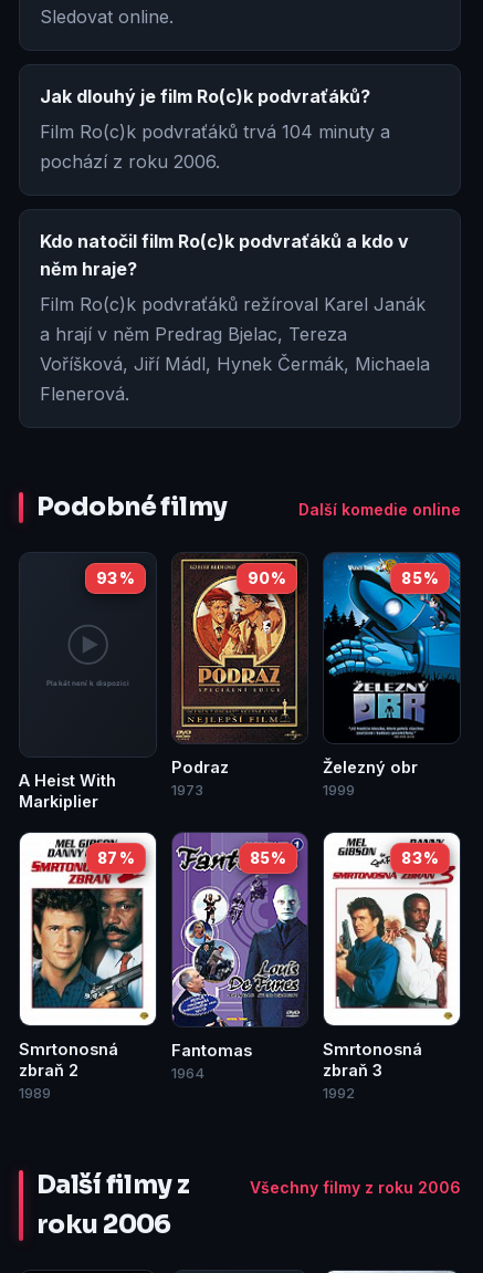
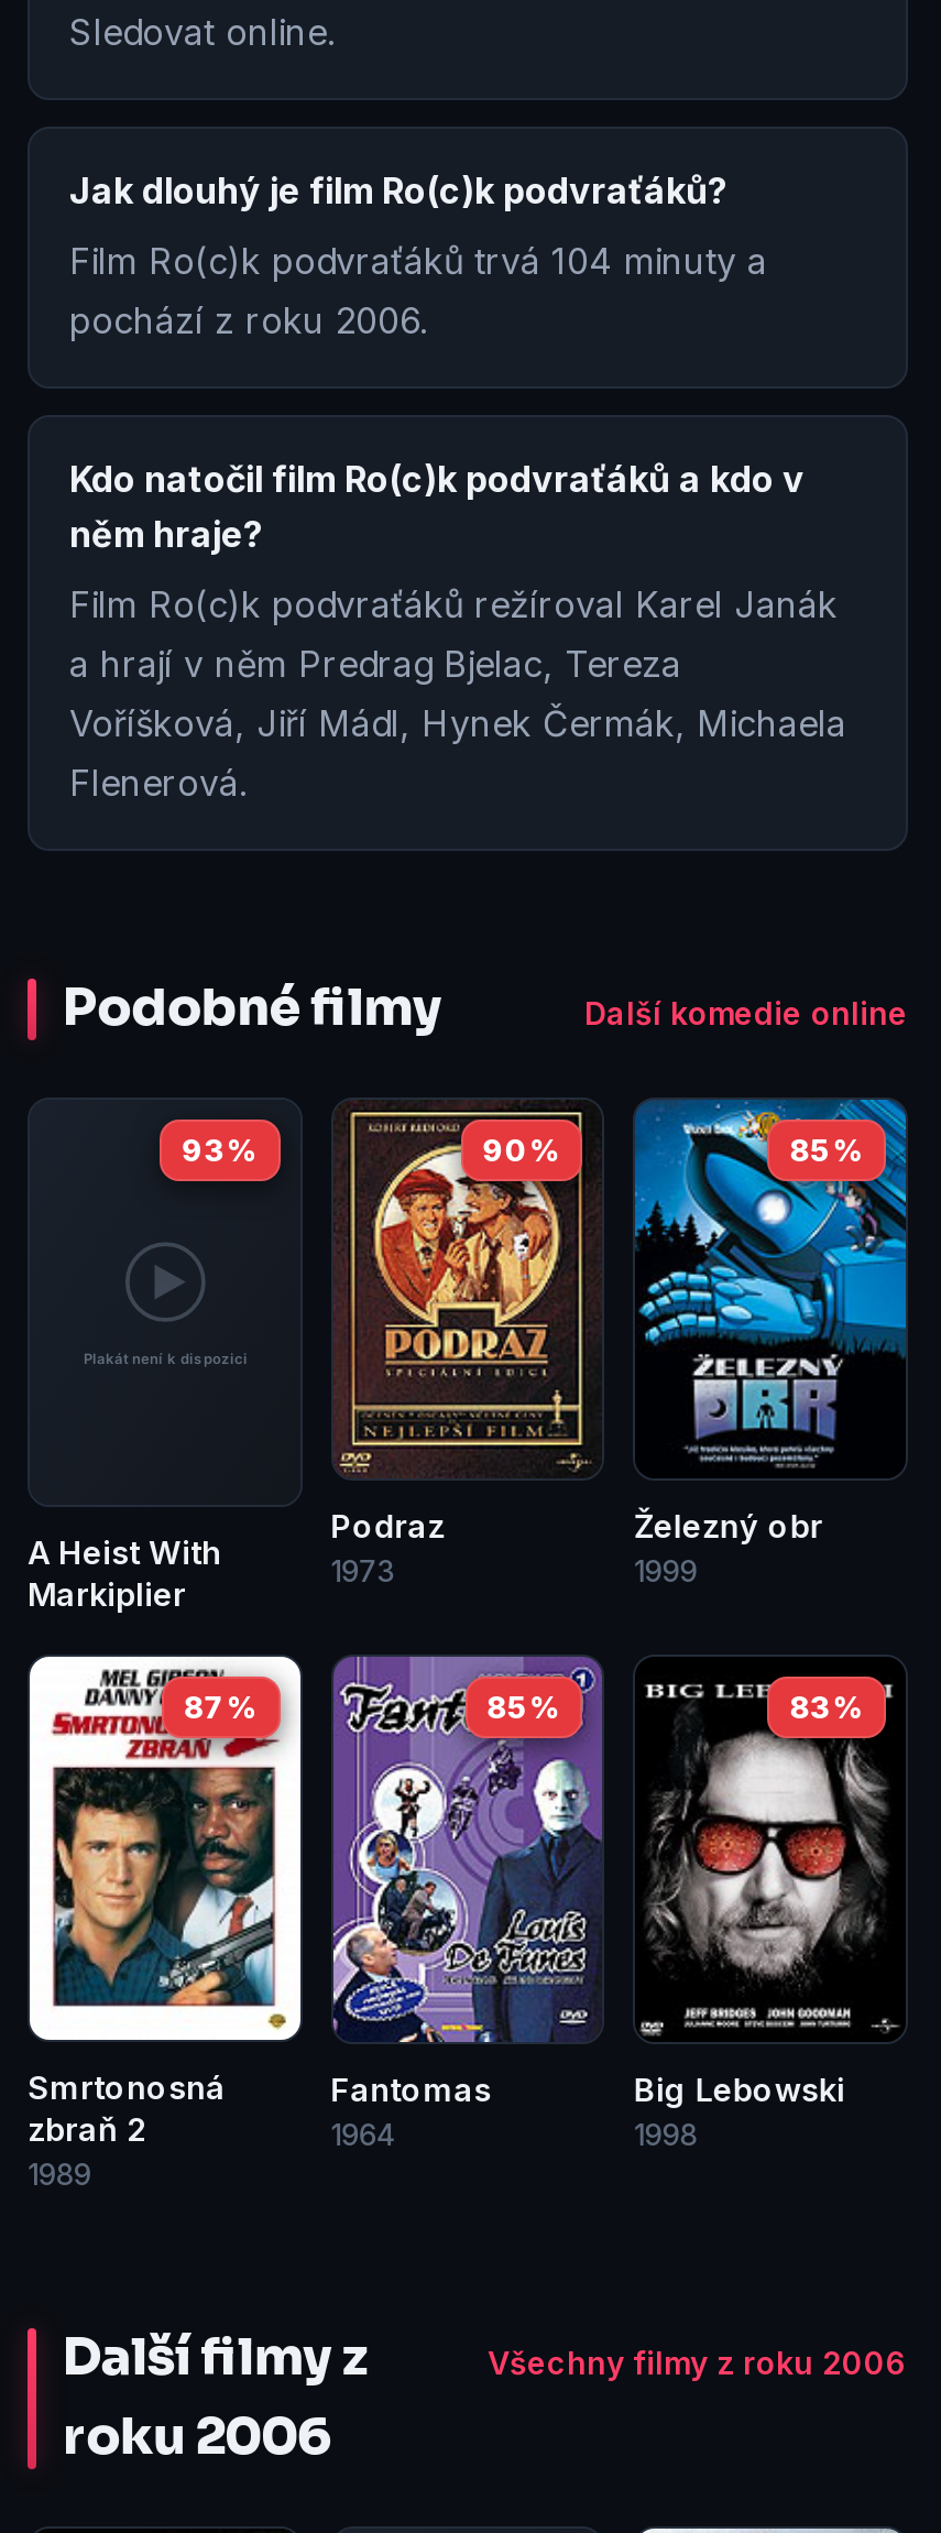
- [image]
- Smrtonosná
- zbraň 3
- 1992
+ [image]
+ Big Lebowski
+ 1998
